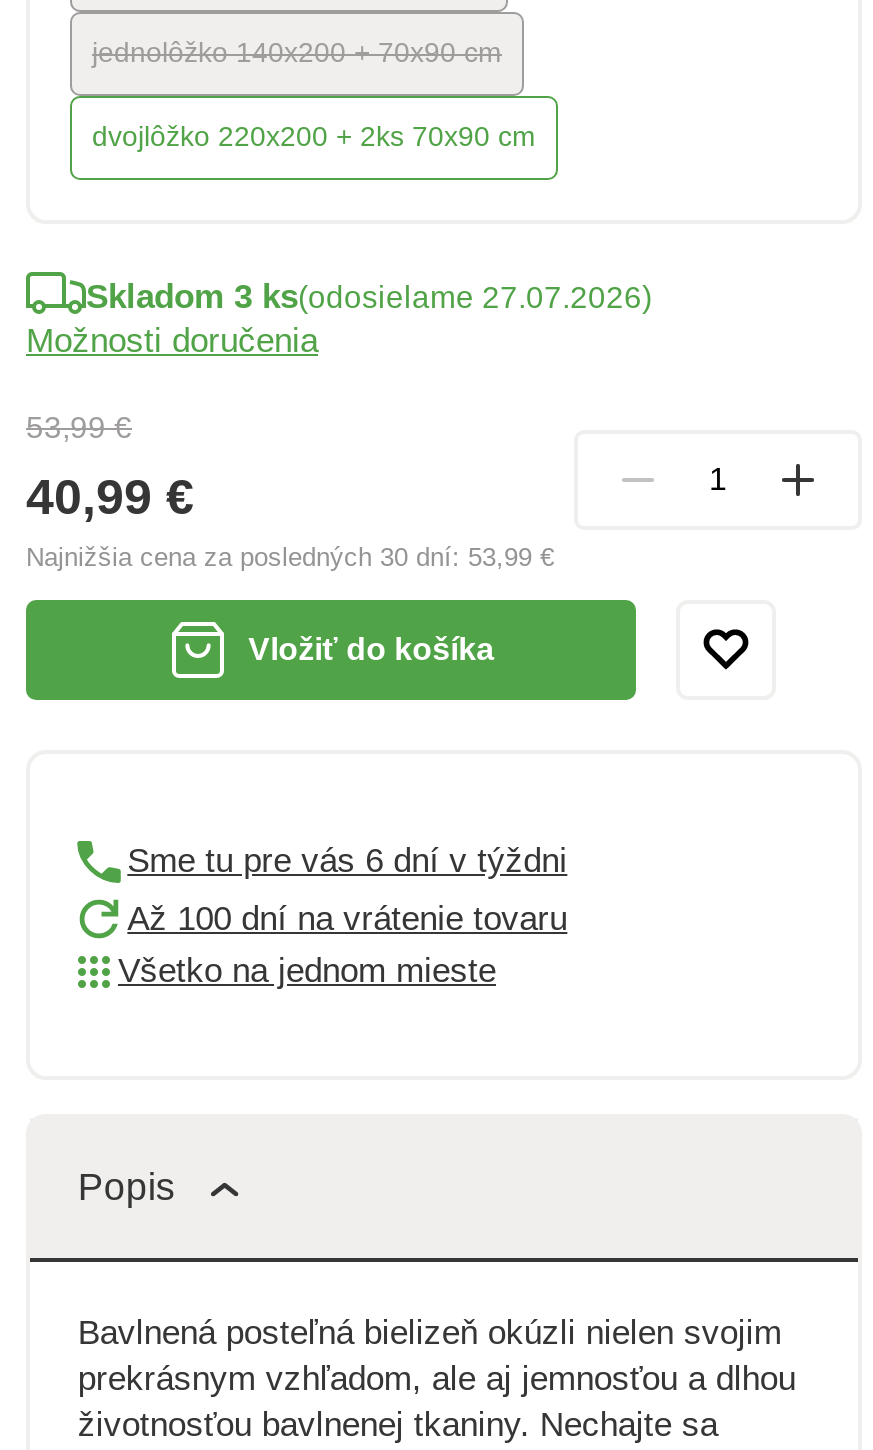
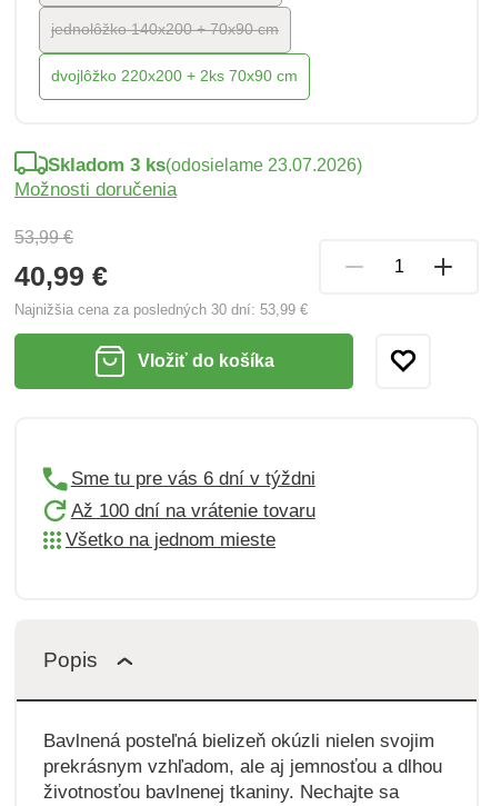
- Skladom 3 ks(odosielame 27.07.2026)
+ Skladom 3 ks(odosielame 23.07.2026)
